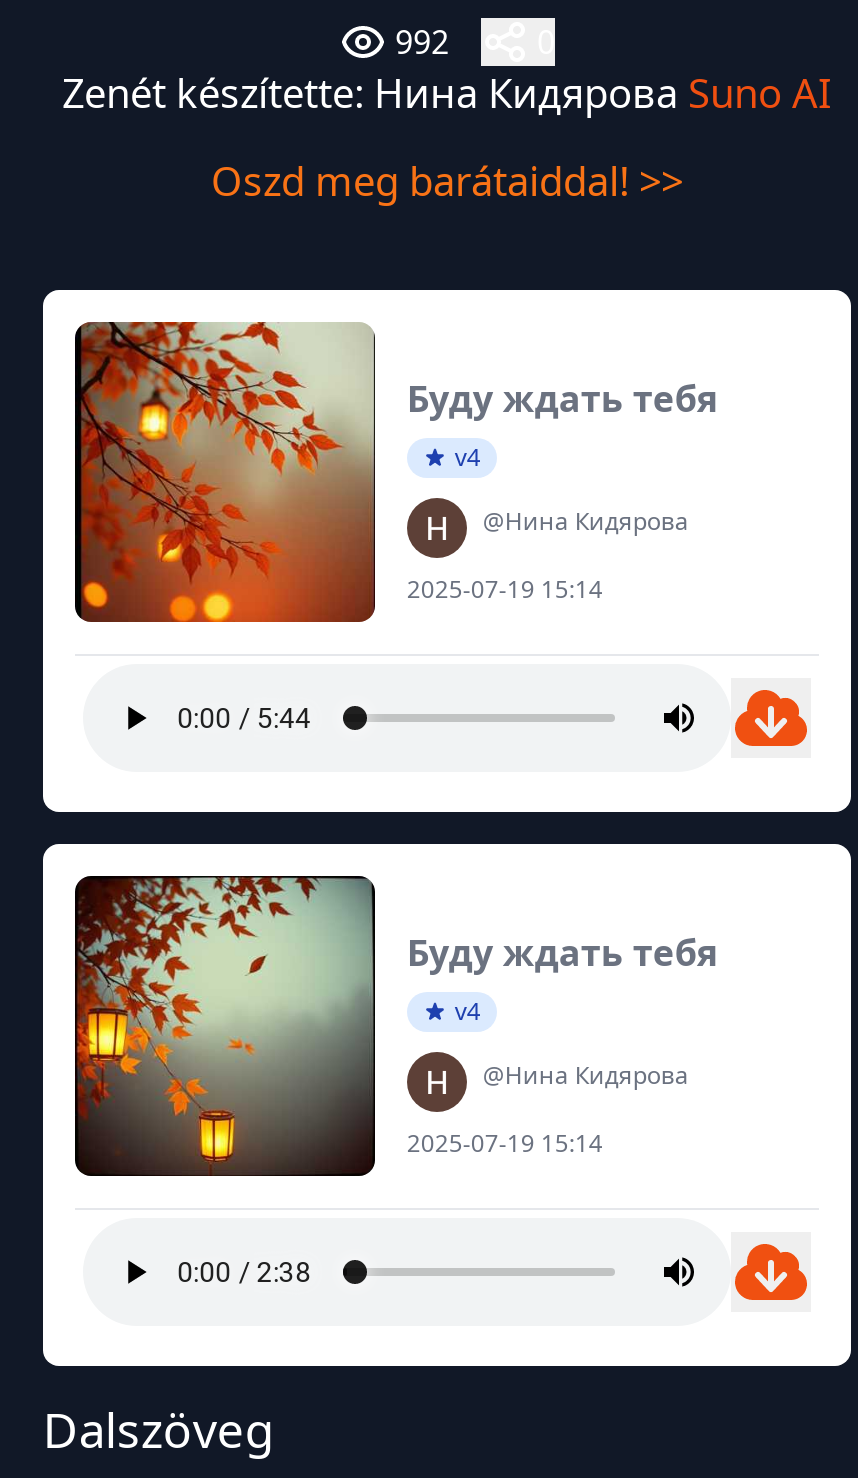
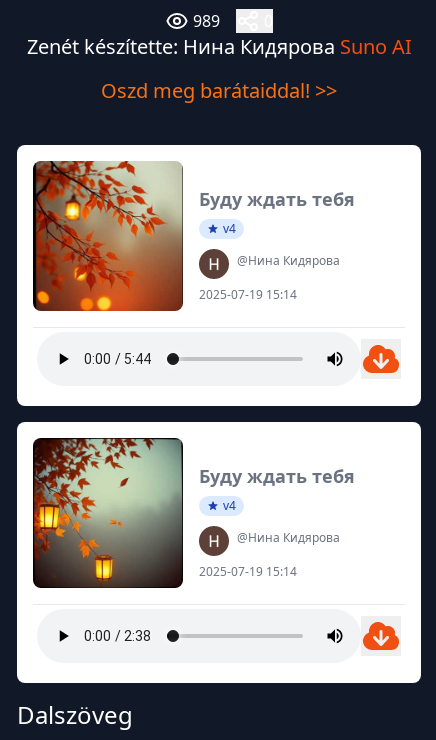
- 992 0
+ 989 0
